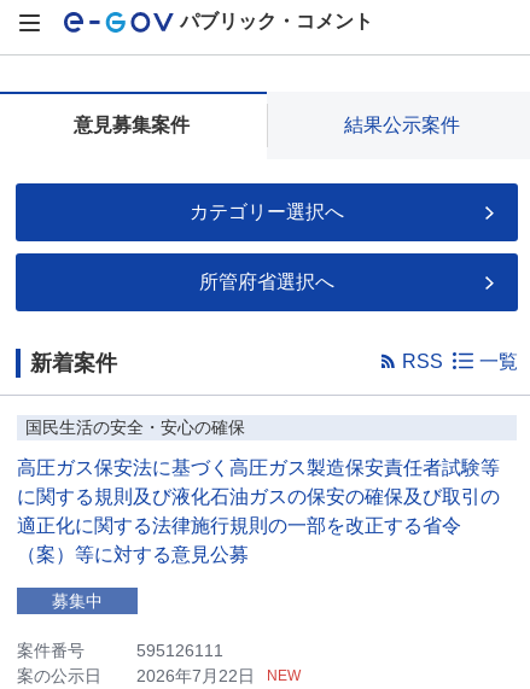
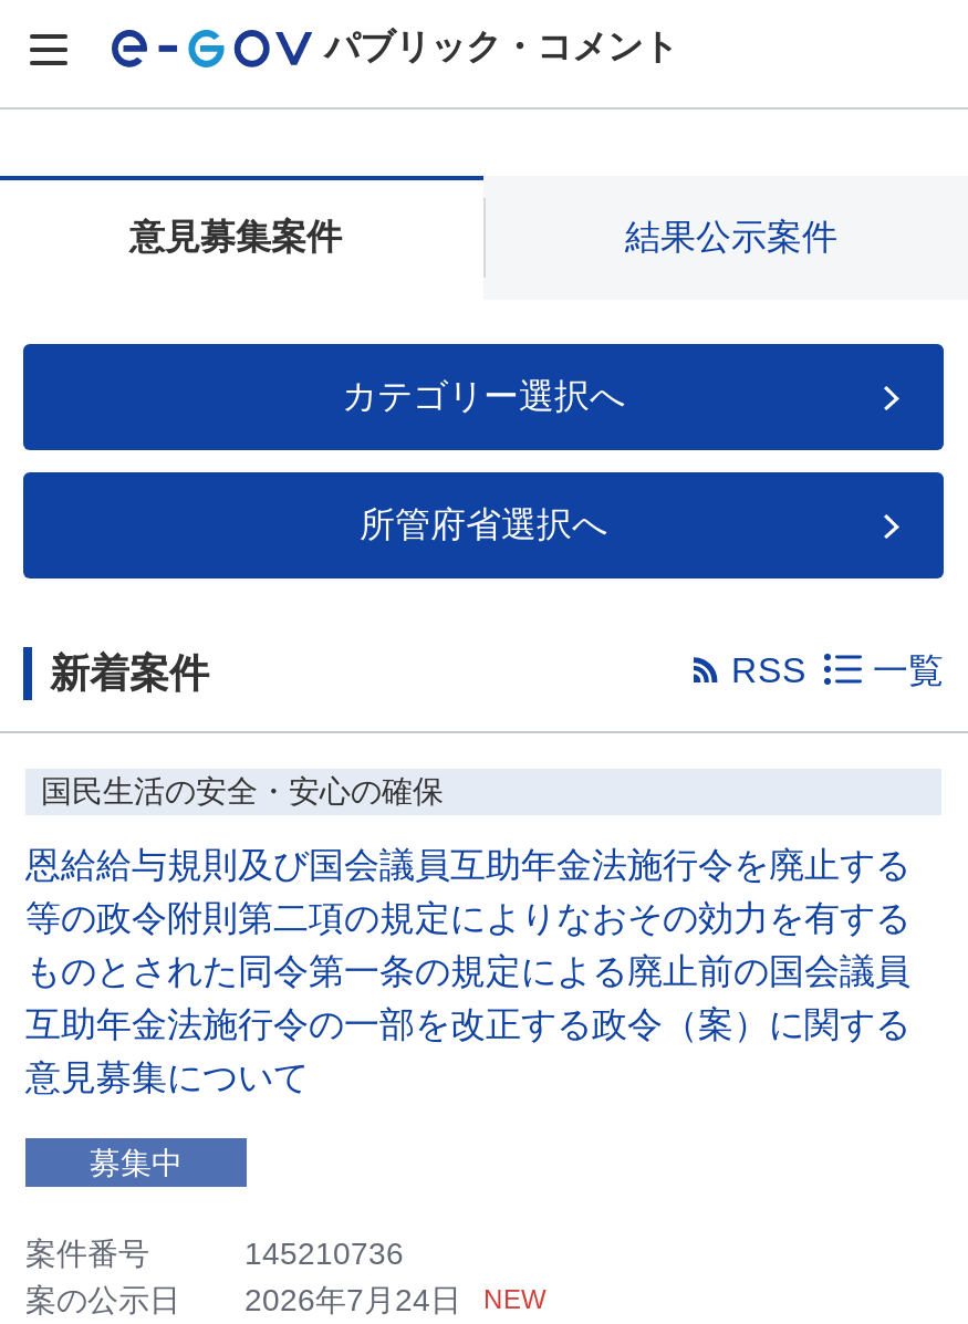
- 高圧ガス保安法に基づく高圧ガス製造保安責任者試験等
- に関する規則及び液化石油ガスの保安の確保及び取引の
- 適正化に関する法律施行規則の一部を改正する省令
- （案）等に対する意見公募
+ 恩給給与規則及び国会議員互助年金法施行令を廃止する
+ 等の政令附則第二項の規定によりなおその効力を有する
+ ものとされた同令第一条の規定による廃止前の国会議員
+ 互助年金法施行令の一部を改正する政令（案）に関する
+ 意見募集について

- 595126111
+ 145210736

- 案の公示日 2026年7月22日 NEW
+ 案の公示日 2026年7月24日 NEW
